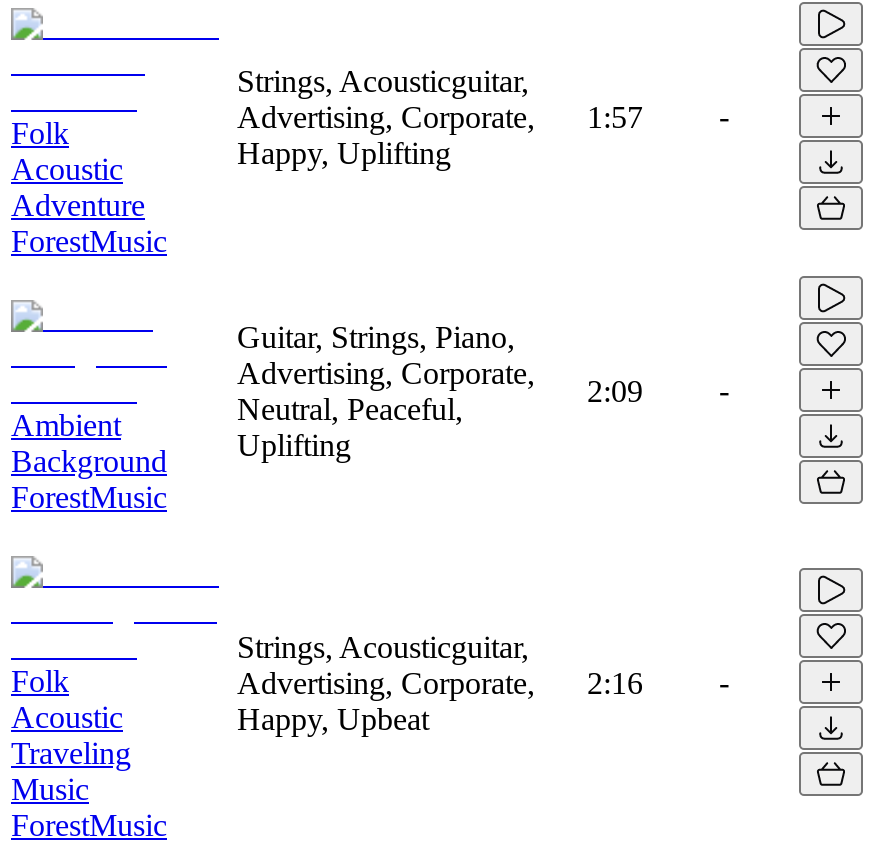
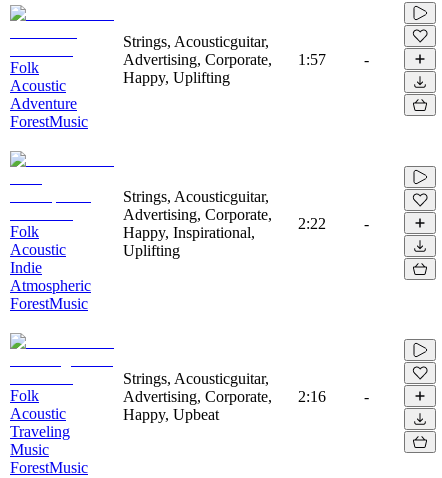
- Guitar, Strings, Piano,
+ Strings, Acousticguitar,

- 2:09
+ 2:22

- Neutral, Peaceful,
+ Happy, Inspirational,

- Ambient
- Background
+ Folk
+ Acoustic
+ Indie
+ Atmospheric
